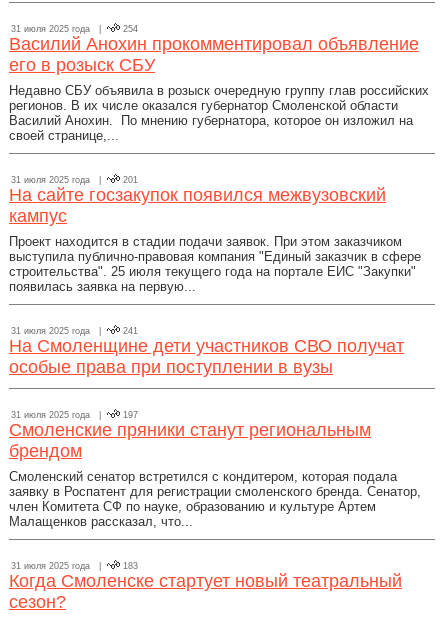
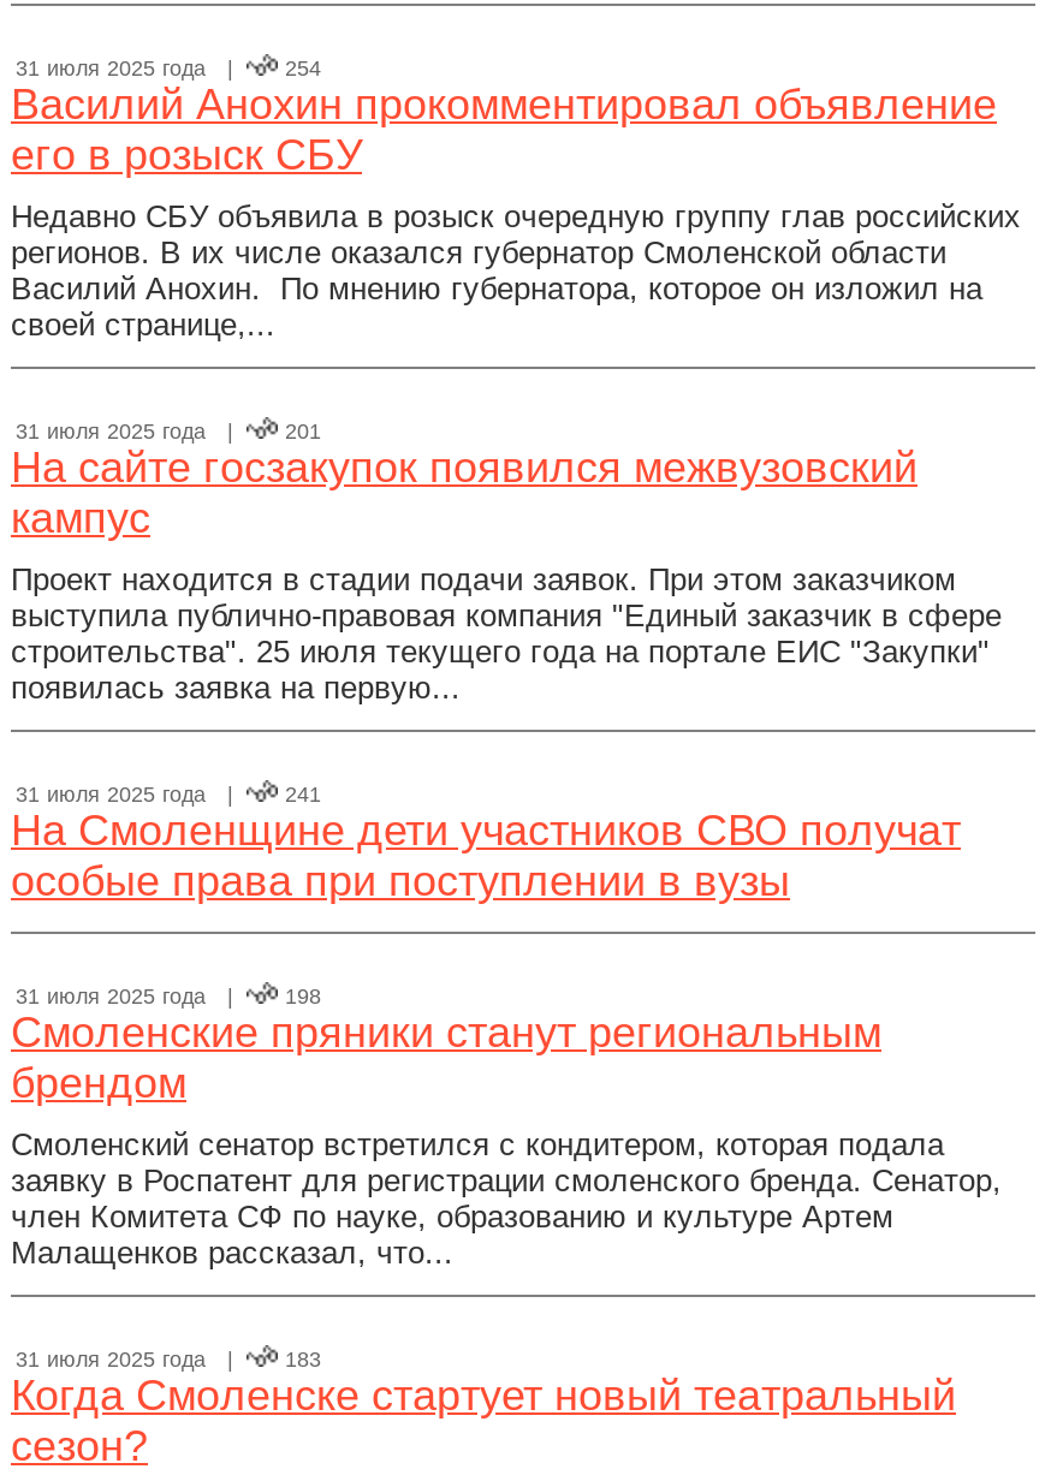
- 197
+ 198
